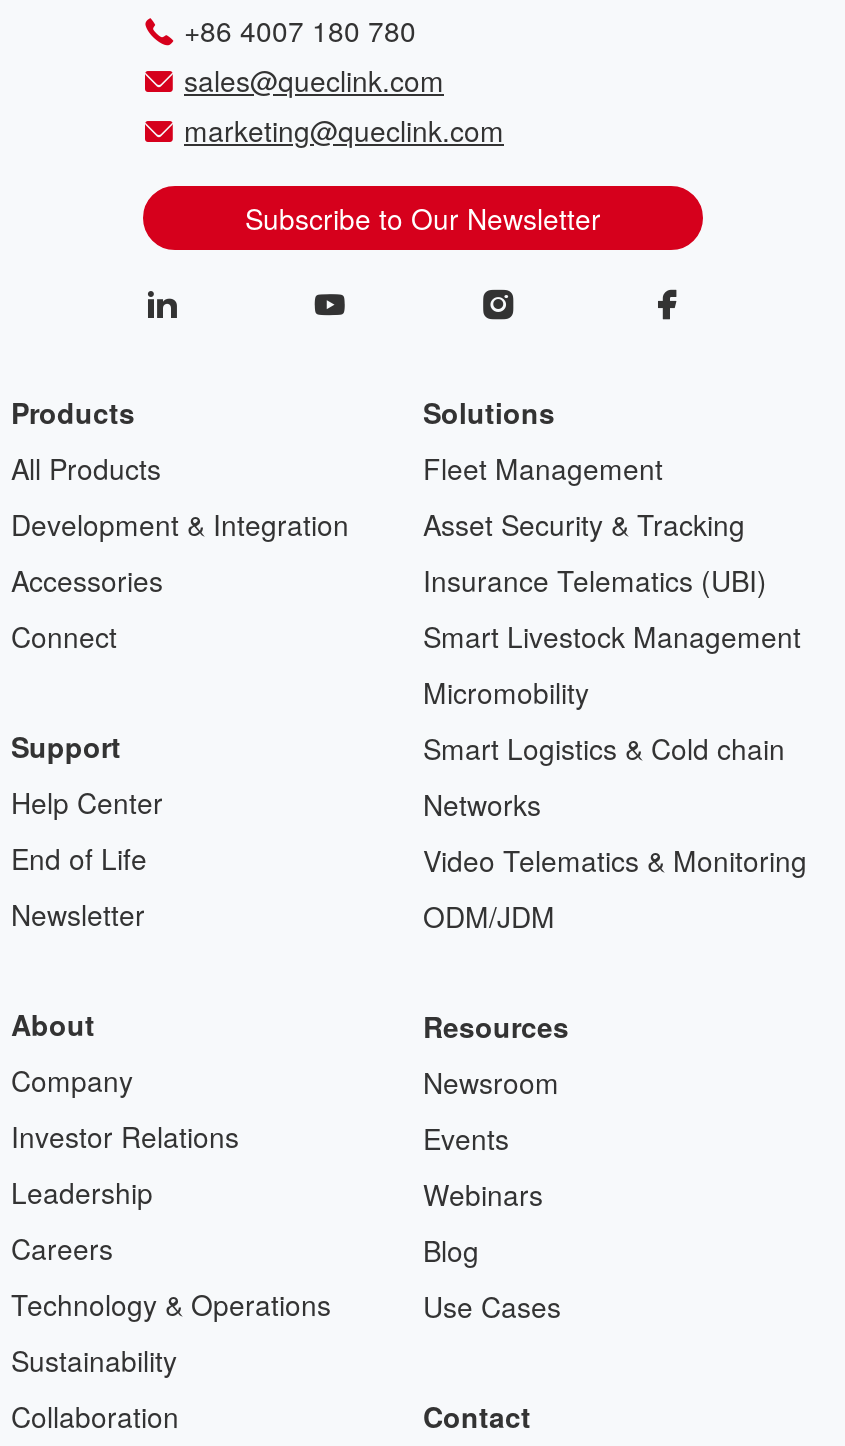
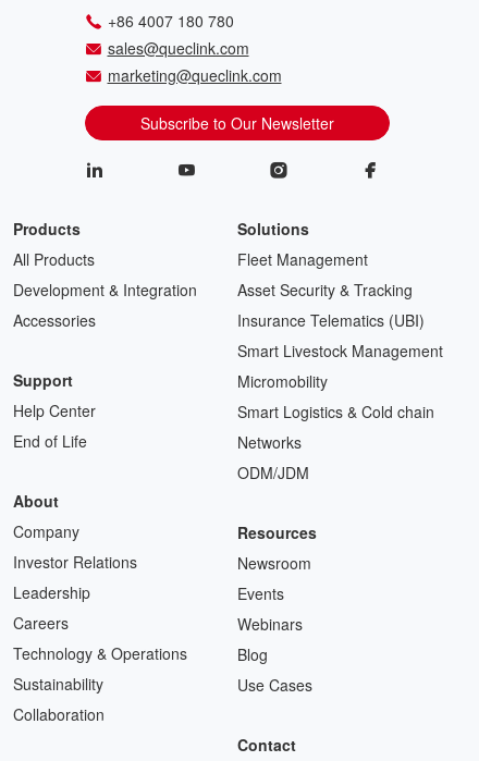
- Connect

- Video Telematics & Monitoring

- Newsletter

moved up: About | Company | Investor Relations | Leadership | Careers | Technology & Operations | Sustainability | Collaboration
